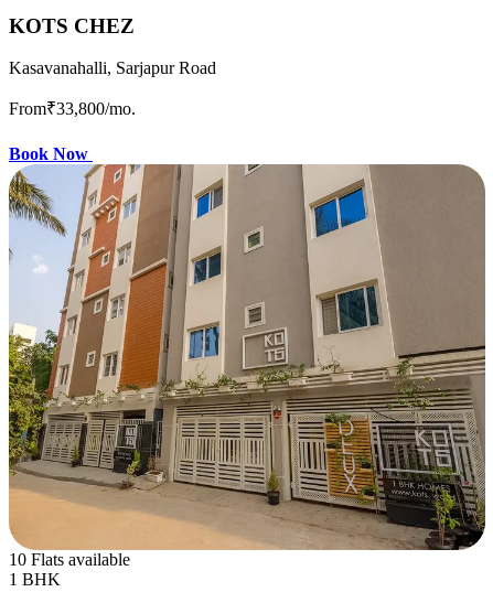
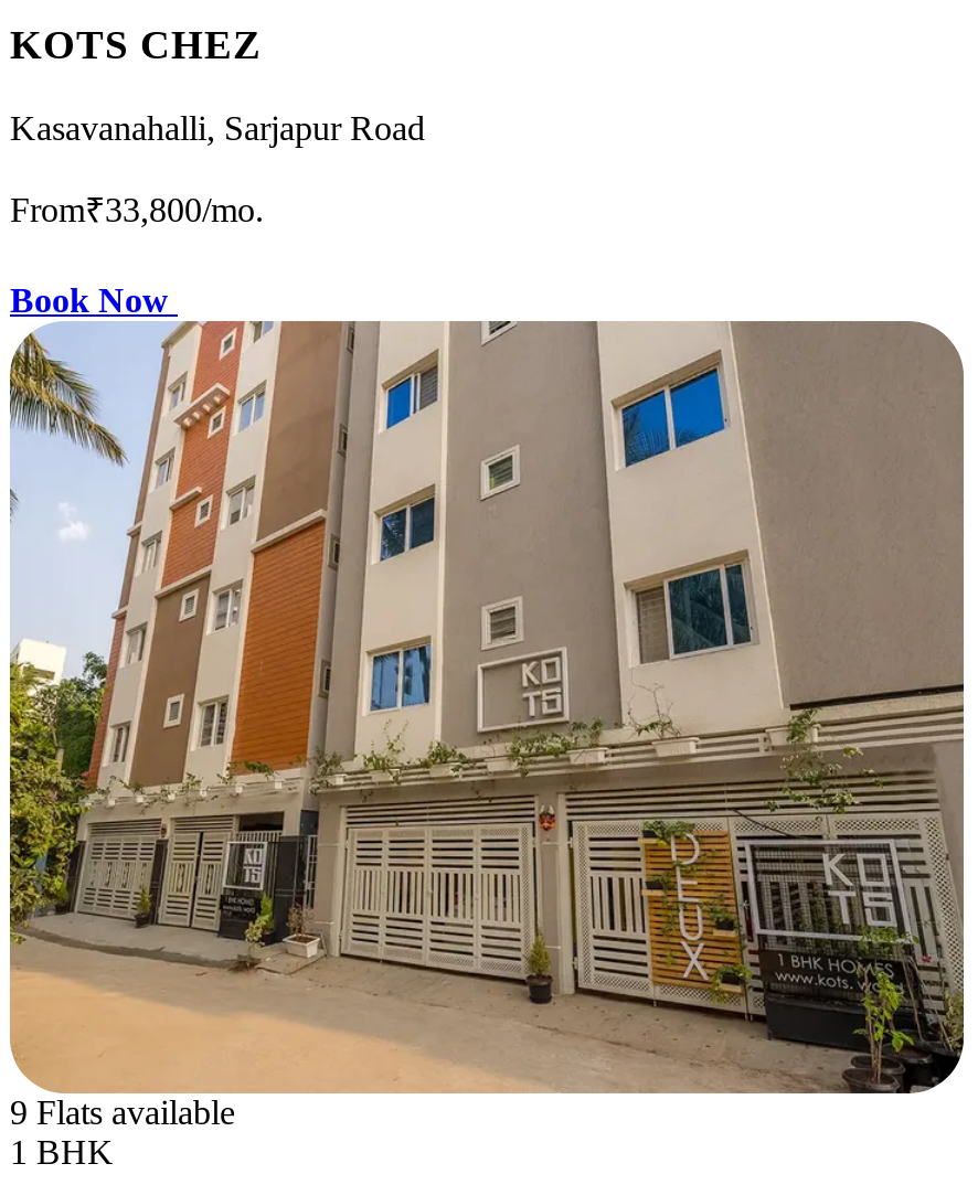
- 10 Flats available
+ 9 Flats available
